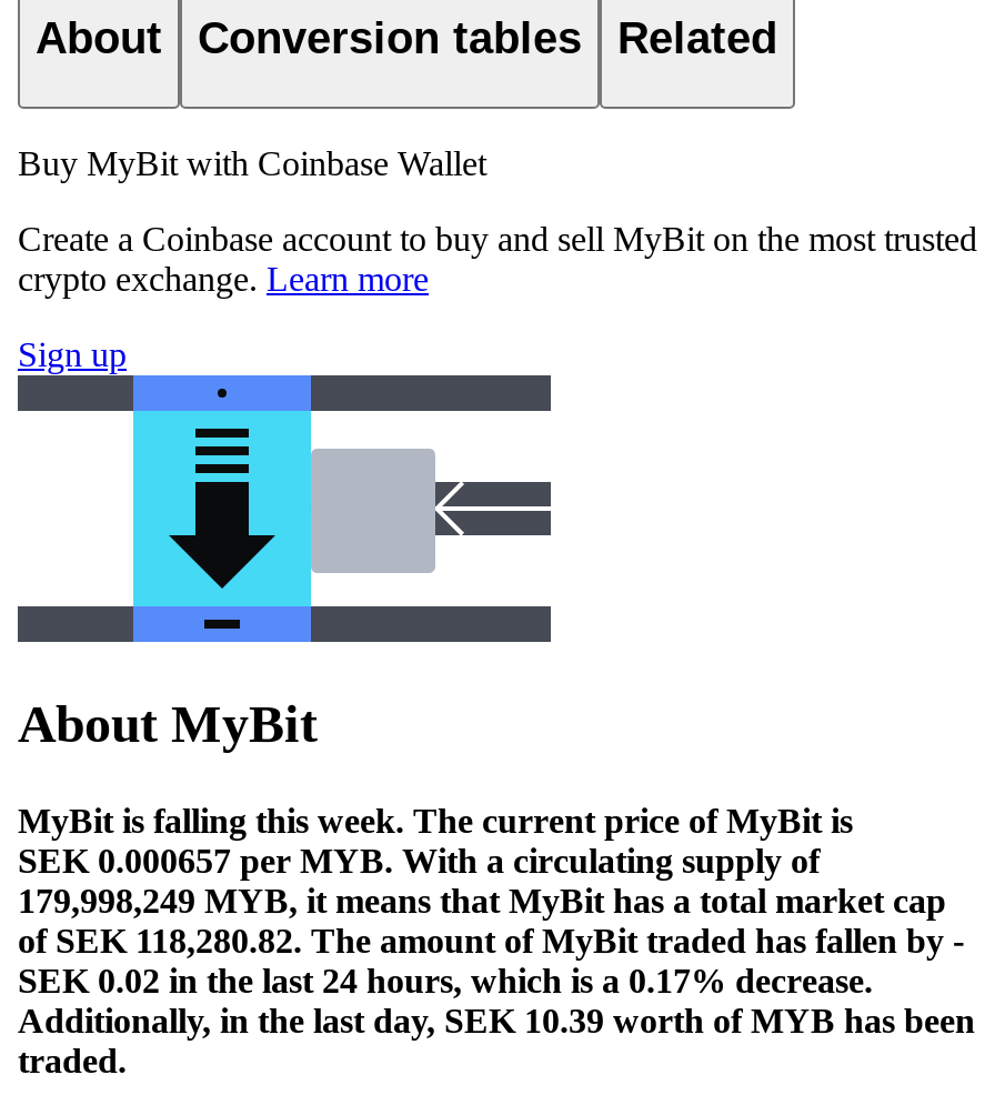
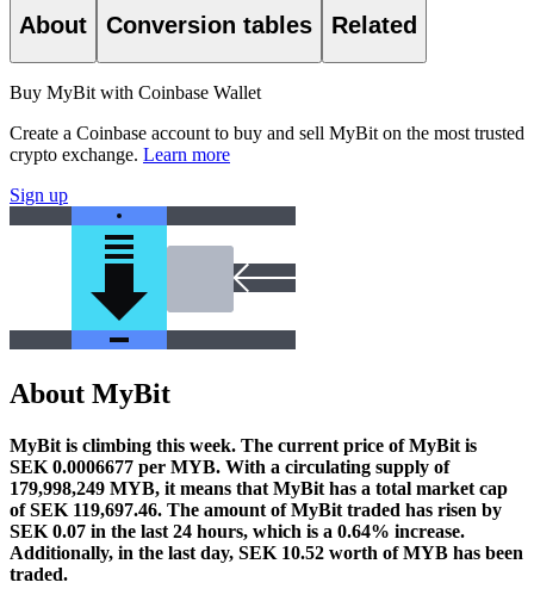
- MyBit is falling this week. The current price of MyBit is
+ MyBit is climbing this week. The current price of MyBit is

- SEK 0.000657 per MYB. With a circulating supply of
+ SEK 0.0006677 per MYB. With a circulating supply of

- of SEK 118,280.82. The amount of MyBit traded has fallen by -
- SEK 0.02 in the last 24 hours, which is a 0.17% decrease.
- Additionally, in the last day, SEK 10.39 worth of MYB has been
+ of SEK 119,697.46. The amount of MyBit traded has risen by
+ SEK 0.07 in the last 24 hours, which is a 0.64% increase.
+ Additionally, in the last day, SEK 10.52 worth of MYB has been
